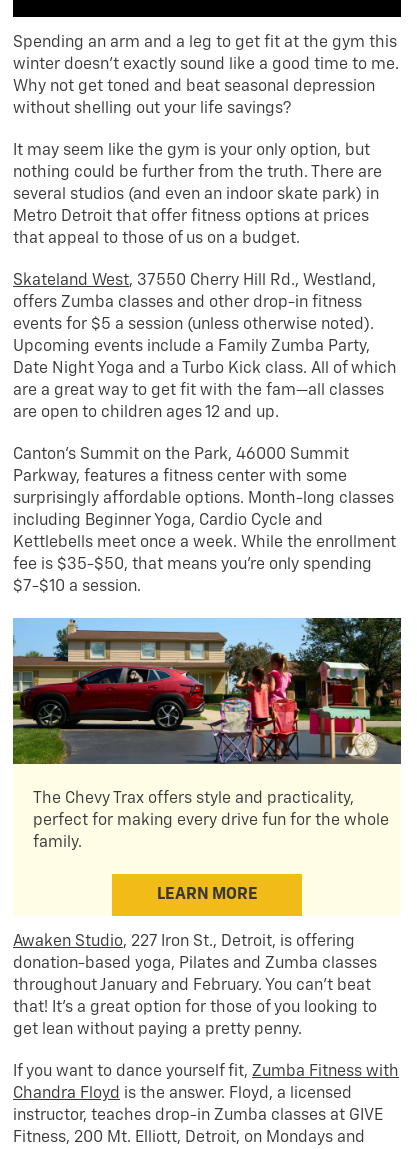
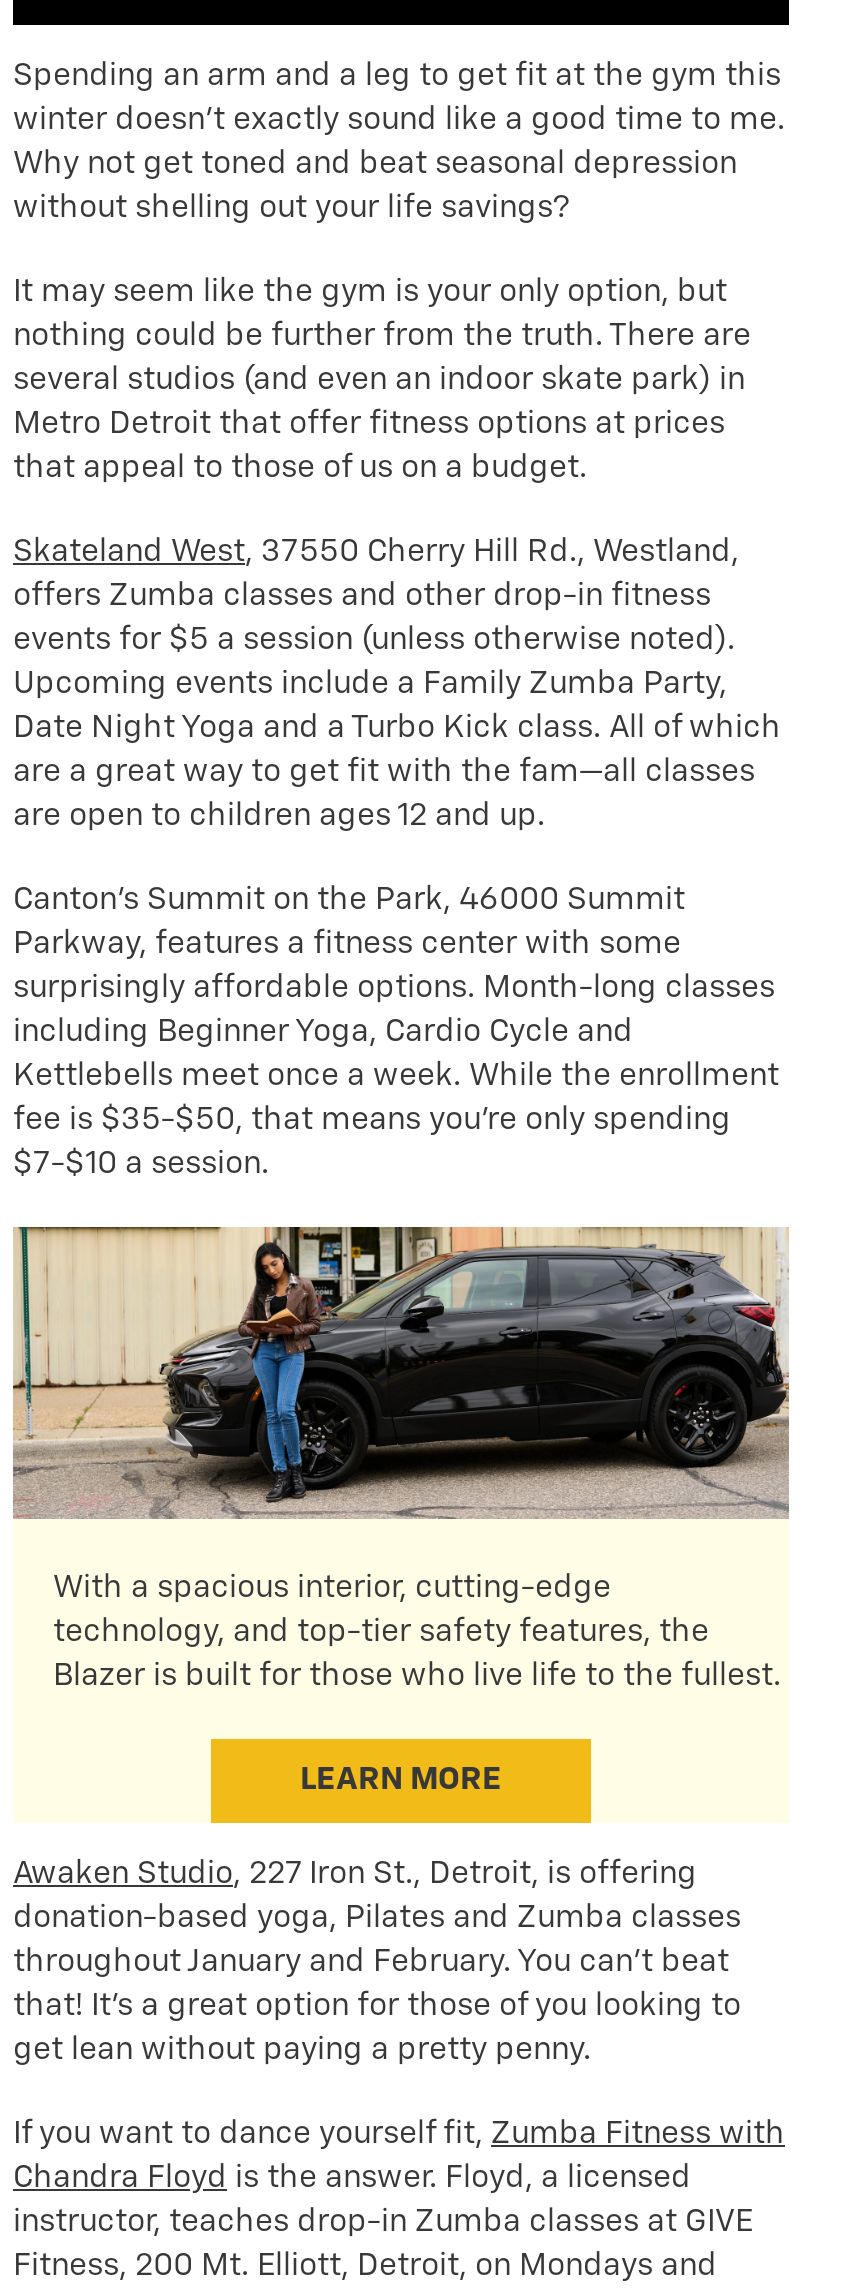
- [image]
- The Chevy Trax offers style and practicality,
- perfect for making every drive fun for the whole
- family.
+ [image]
+ With a spacious interior, cutting-edge
+ technology, and top-tier safety features, the
+ Blazer is built for those who live life to the fullest.
